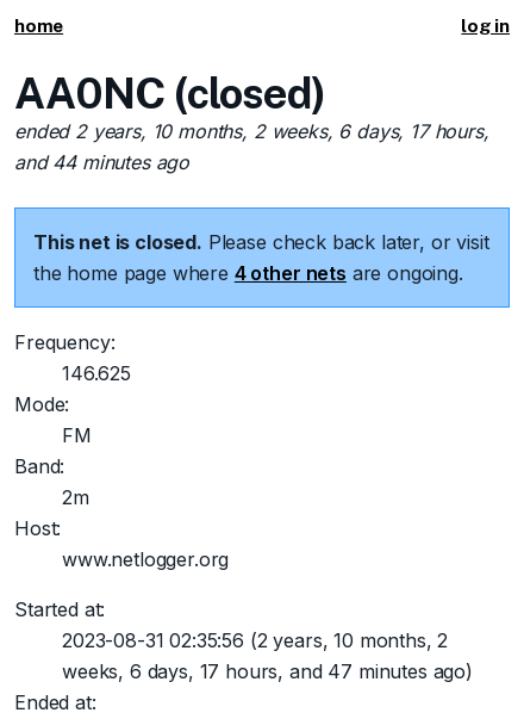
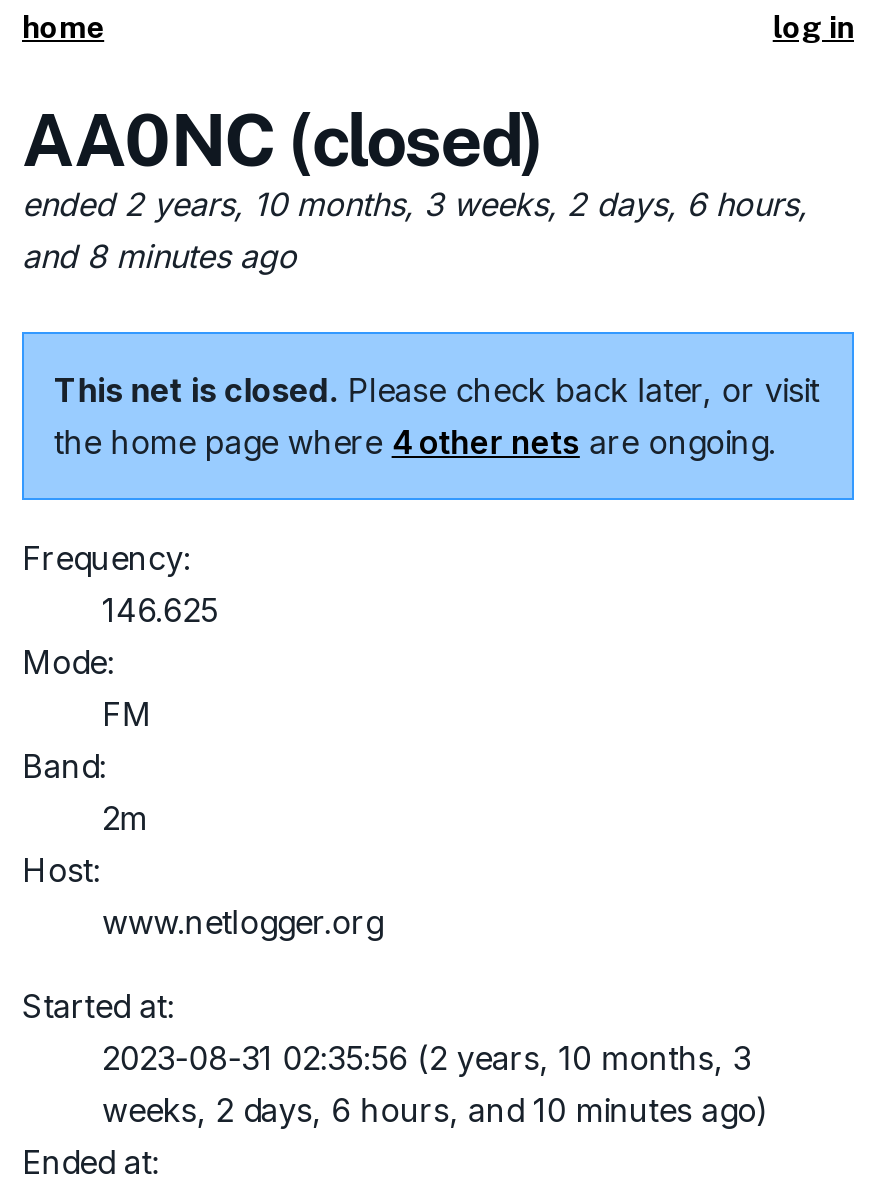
- ended 2 years, 10 months, 2 weeks, 6 days, 17 hours,
+ ended 2 years, 10 months, 3 weeks, 2 days, 6 hours,

- and 44 minutes ago
+ and 8 minutes ago

- 2023-08-31 02:35:56 (2 years, 10 months, 2
+ 2023-08-31 02:35:56 (2 years, 10 months, 3

- weeks, 6 days, 17 hours, and 47 minutes ago)
+ weeks, 2 days, 6 hours, and 10 minutes ago)
